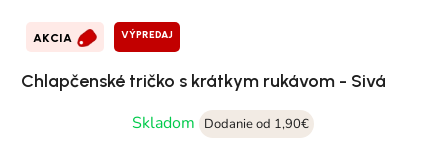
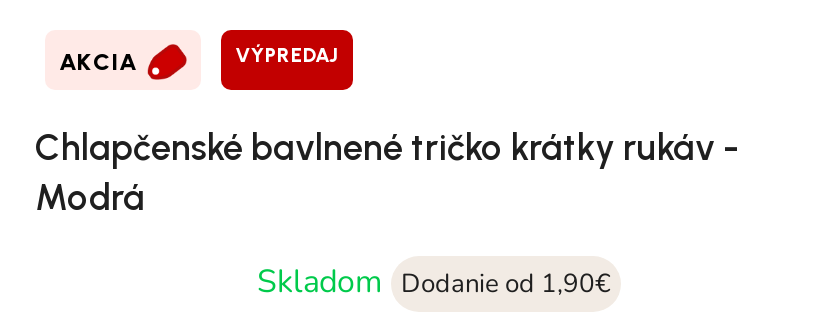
- Chlapčenské tričko s krátkym rukávom - Sivá
+ Chlapčenské bavlnené tričko krátky rukáv -
+ Modrá
